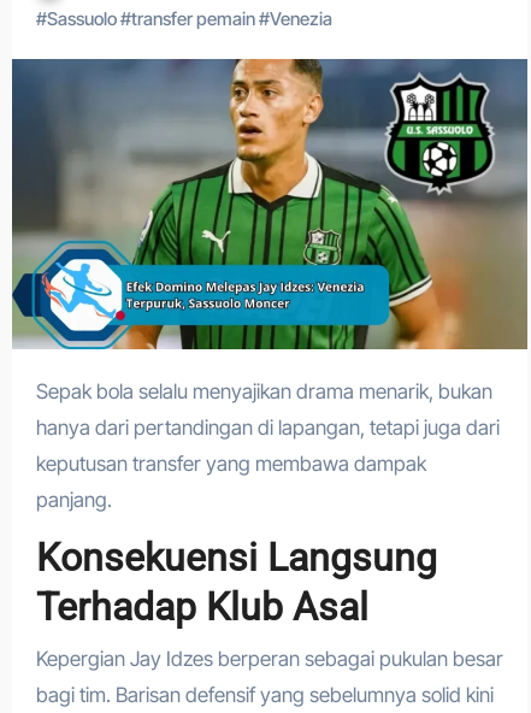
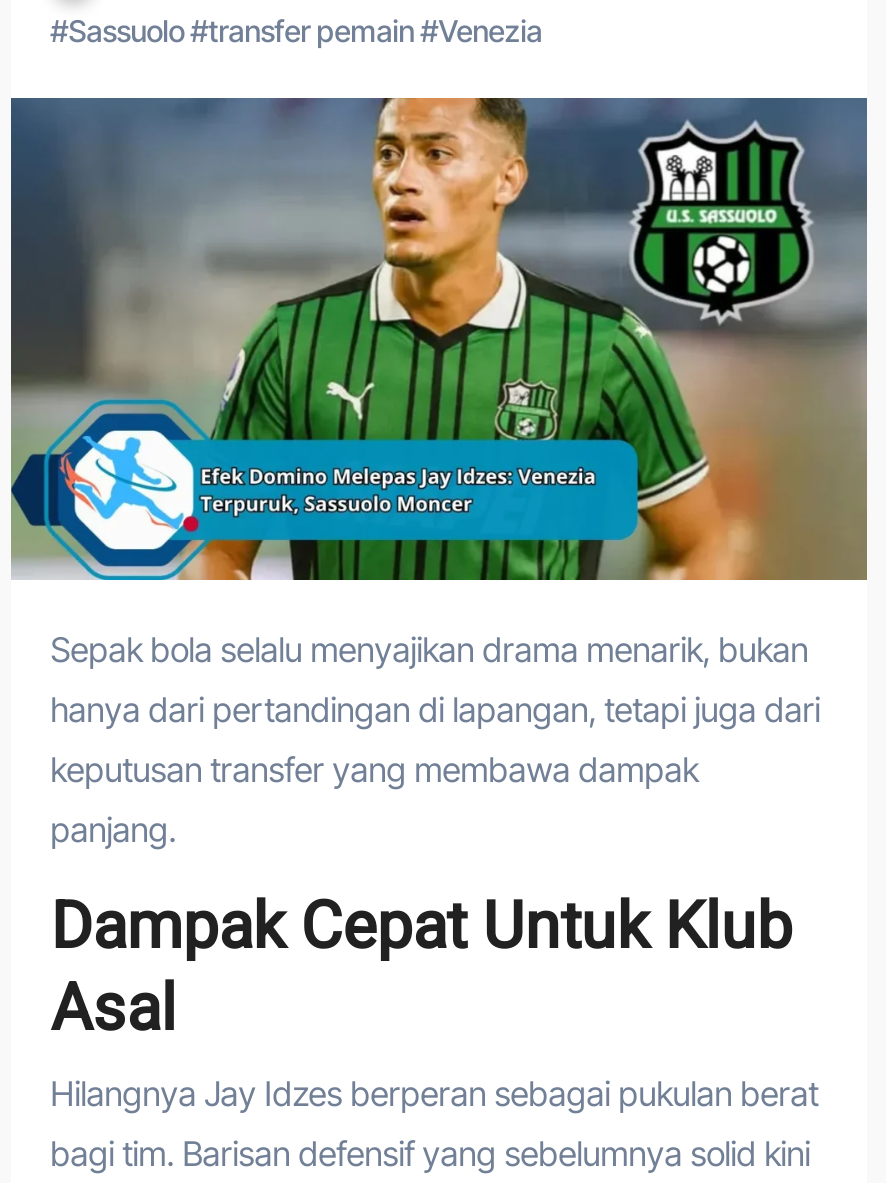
- Konsekuensi Langsung
- Terhadap Klub Asal
- Kepergian Jay Idzes berperan sebagai pukulan besar
+ Dampak Cepat Untuk Klub
+ Asal
+ Hilangnya Jay Idzes berperan sebagai pukulan berat
